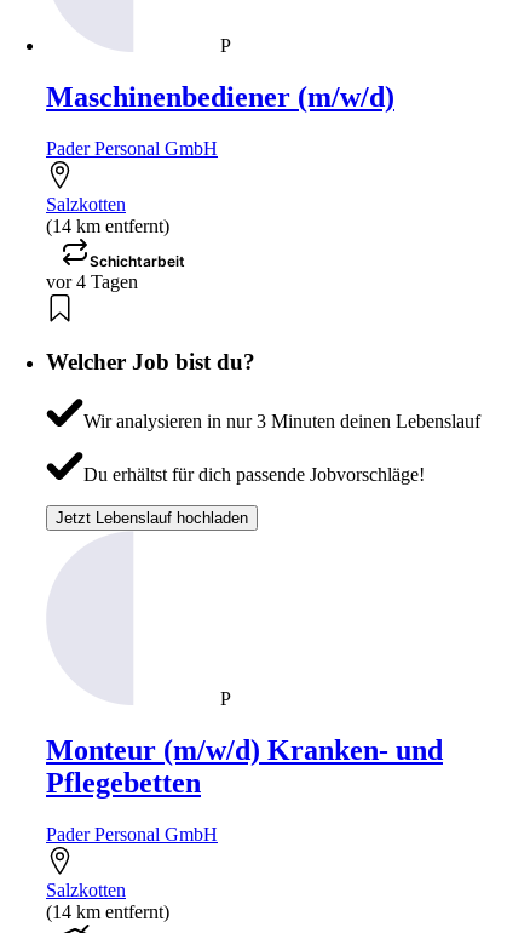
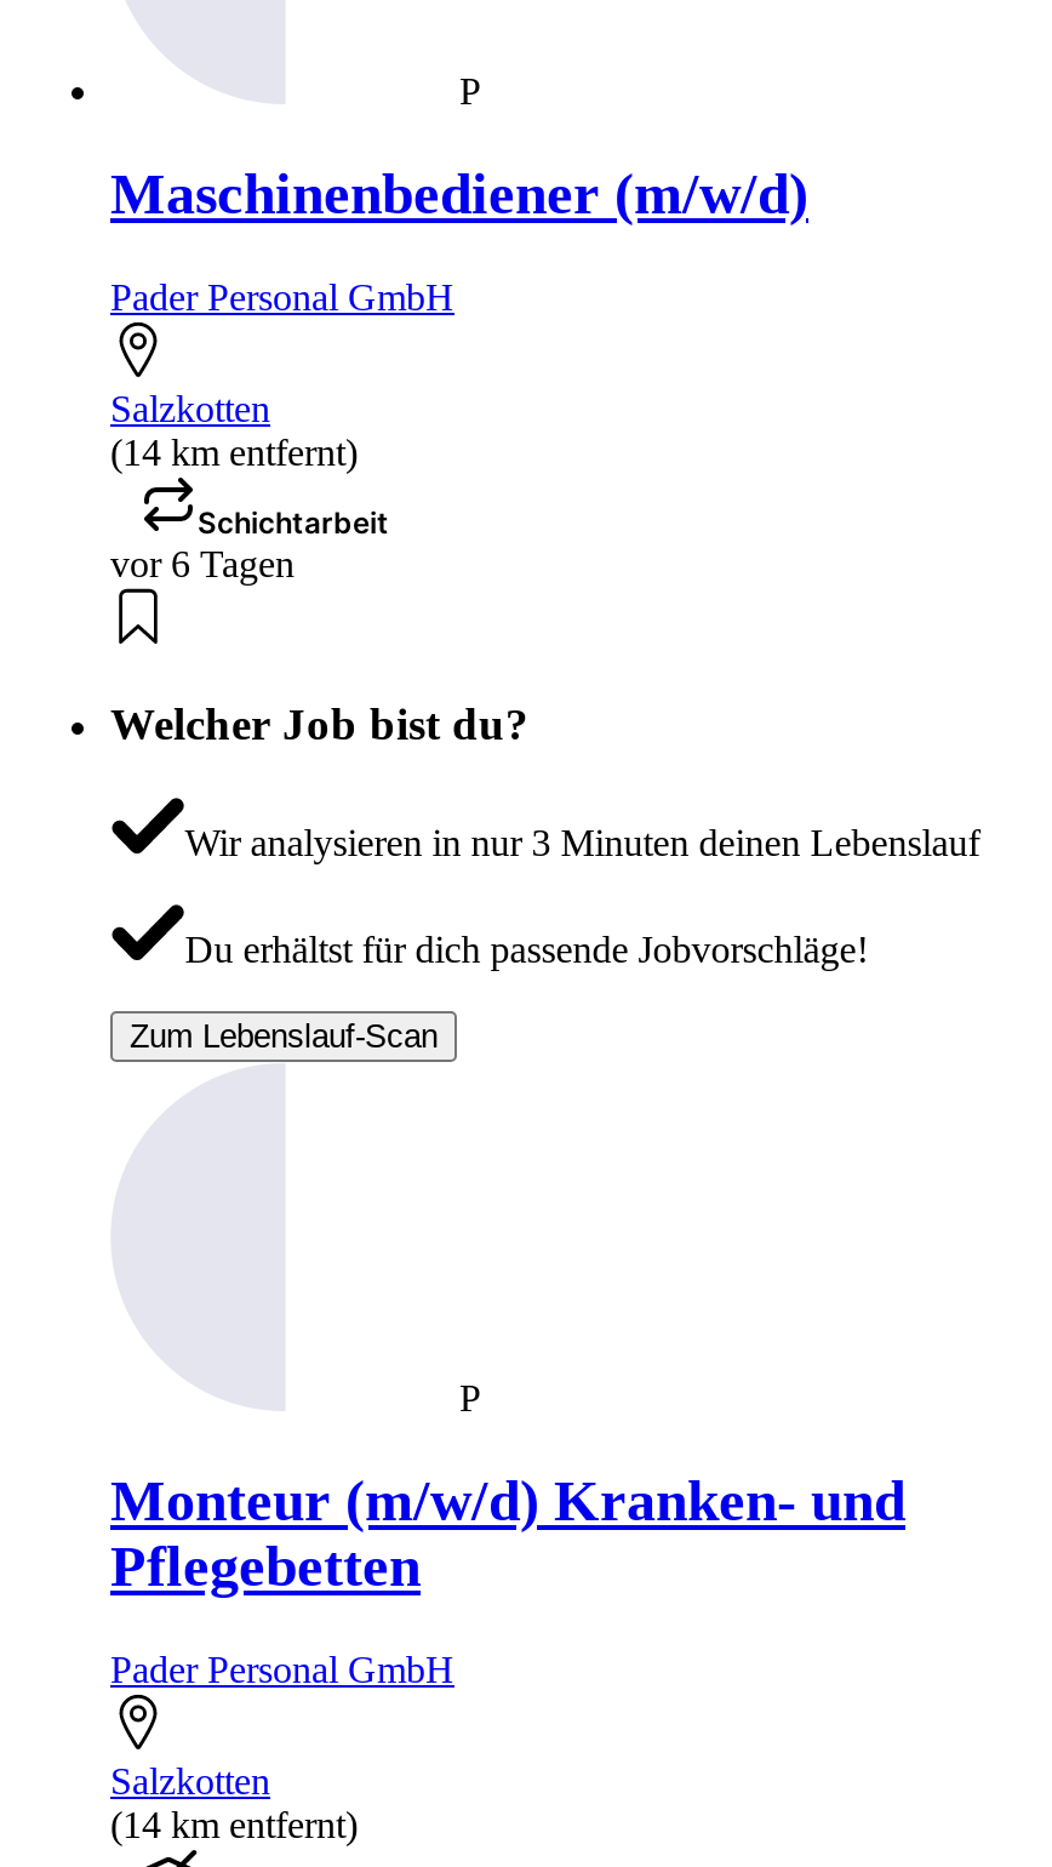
- vor 4 Tagen
+ vor 6 Tagen

- Jetzt Lebenslauf hochladen
+ Zum Lebenslauf-Scan
